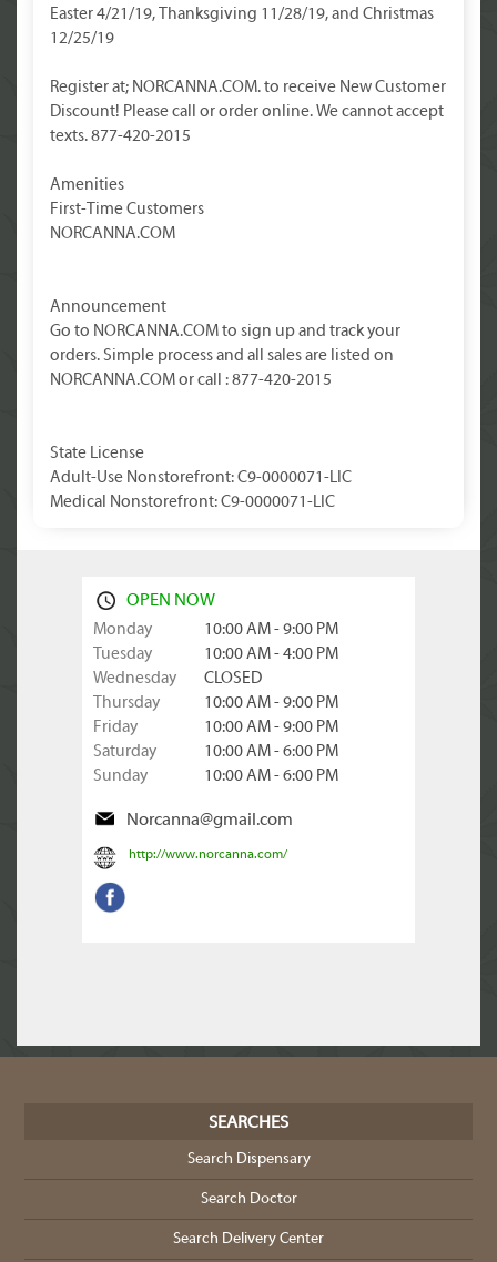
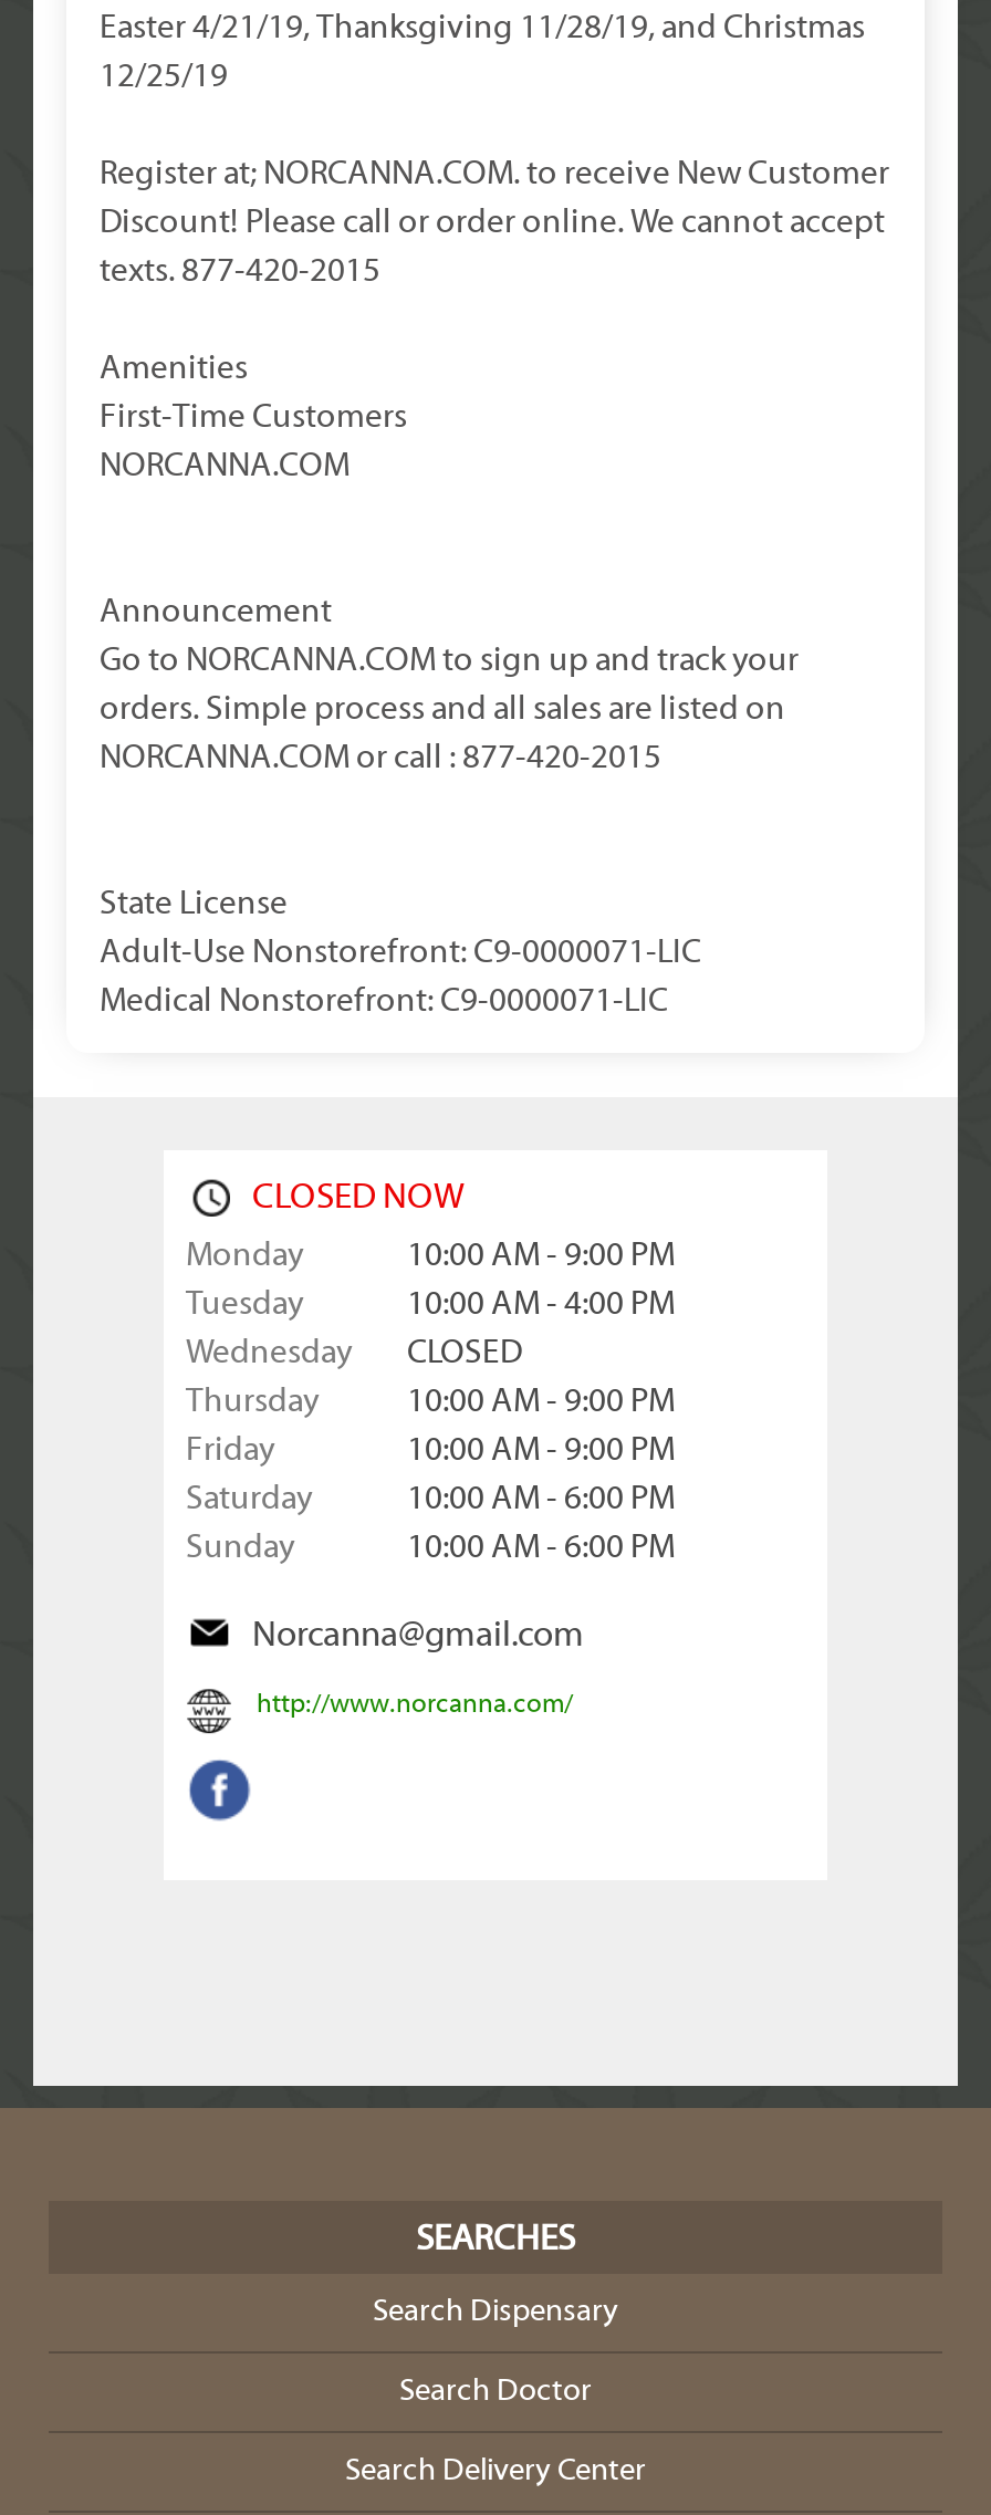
- OPEN NOW
+ CLOSED NOW
